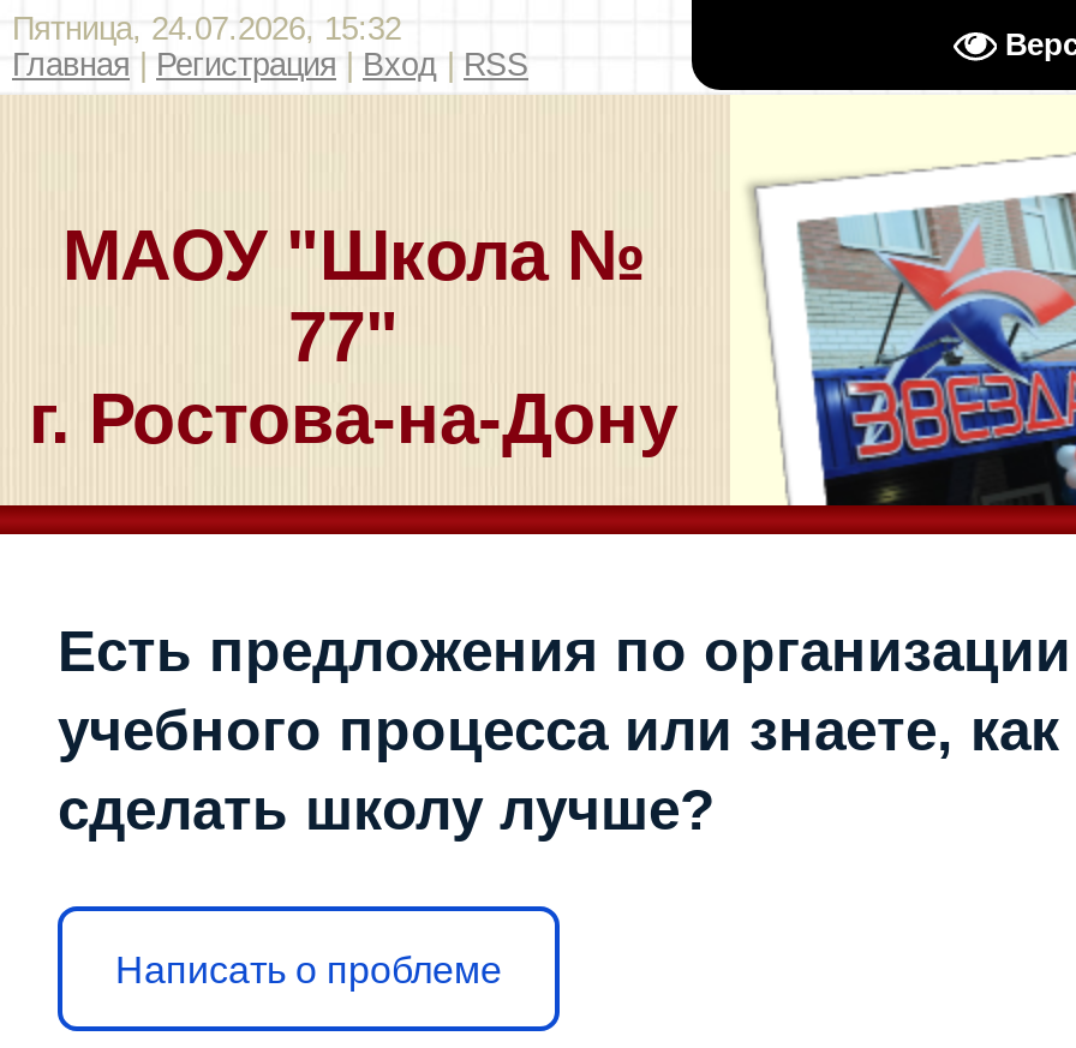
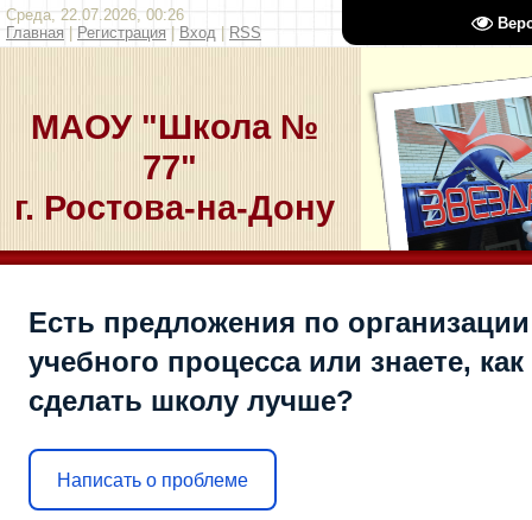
- Пятница, 24.07.2026, 15:32
+ Среда, 22.07.2026, 00:26
